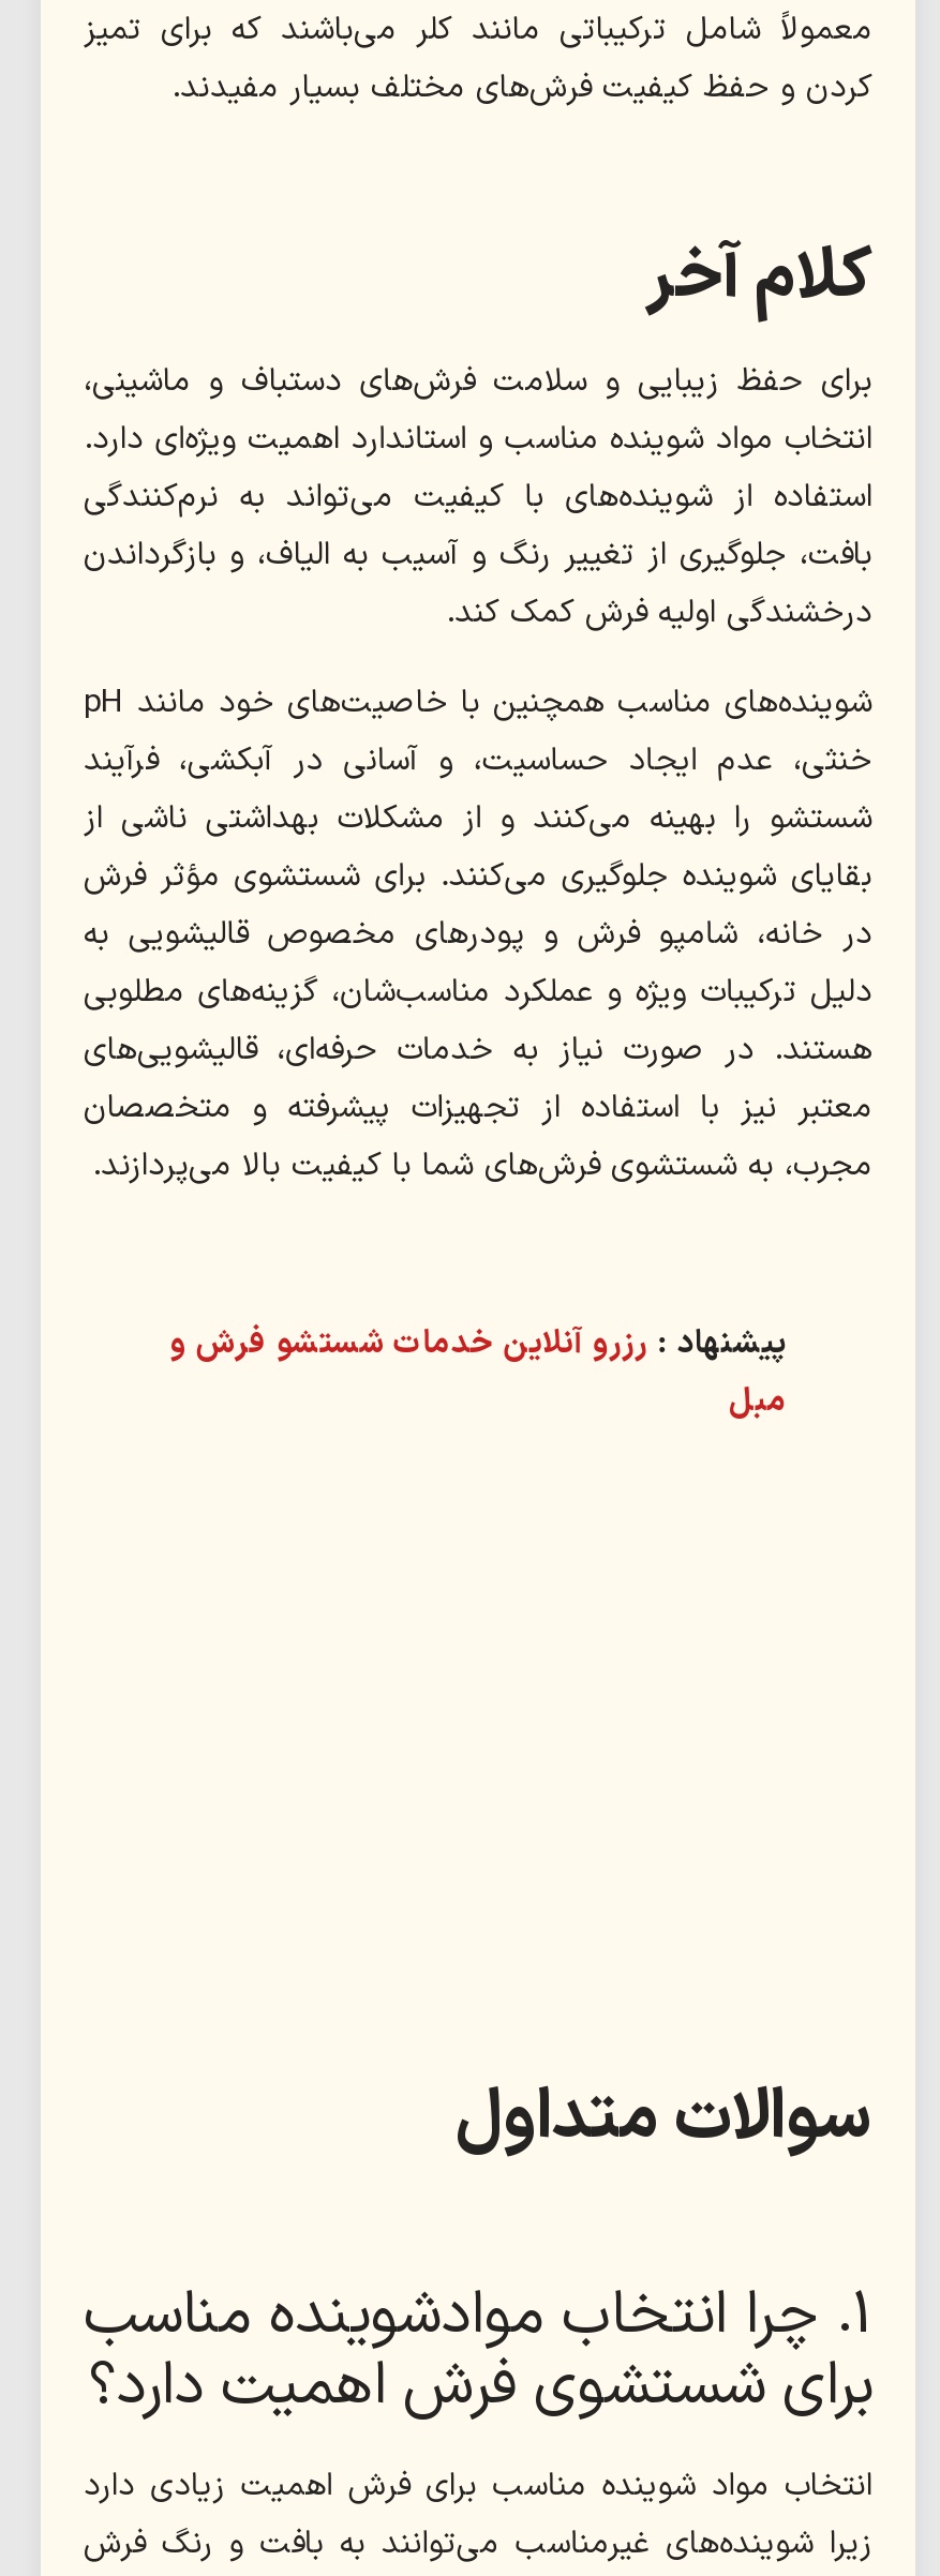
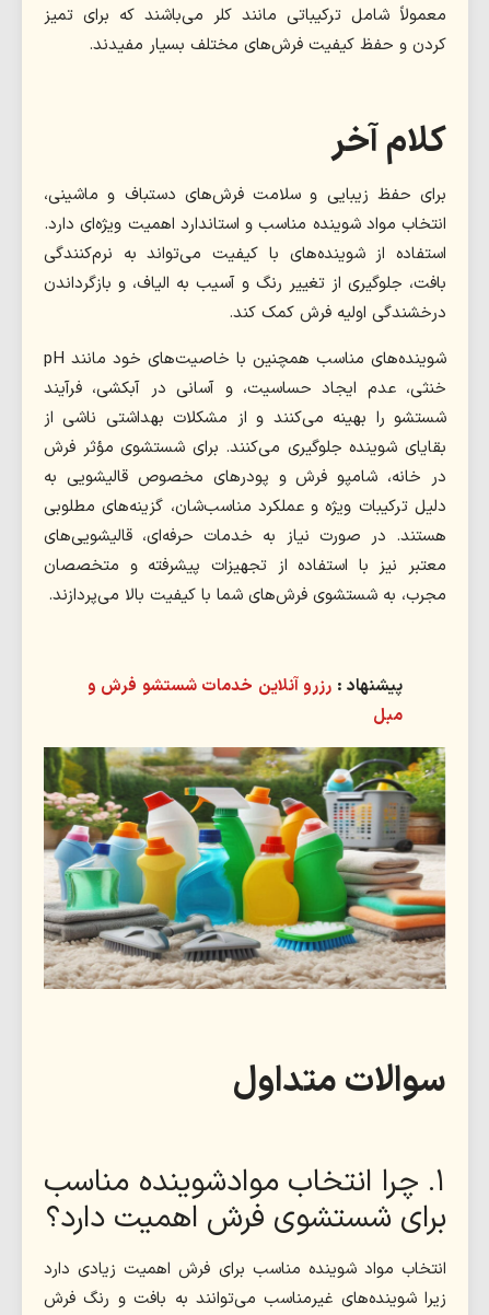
+ [image]
